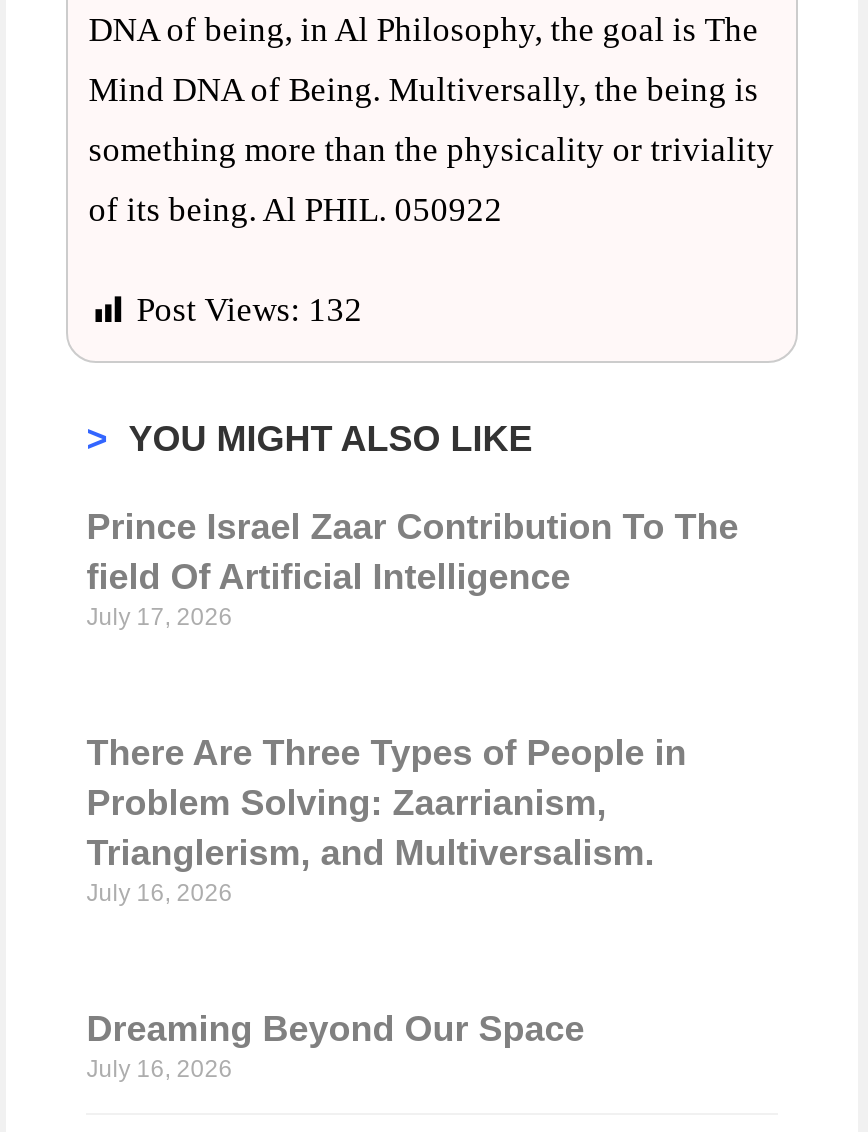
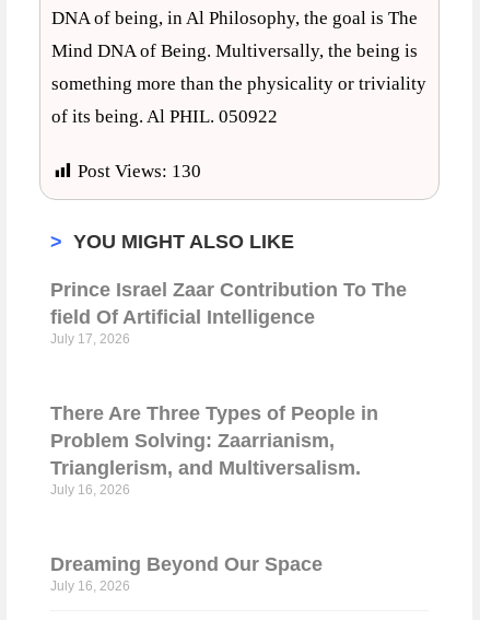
- Post Views: 132
+ Post Views: 130
